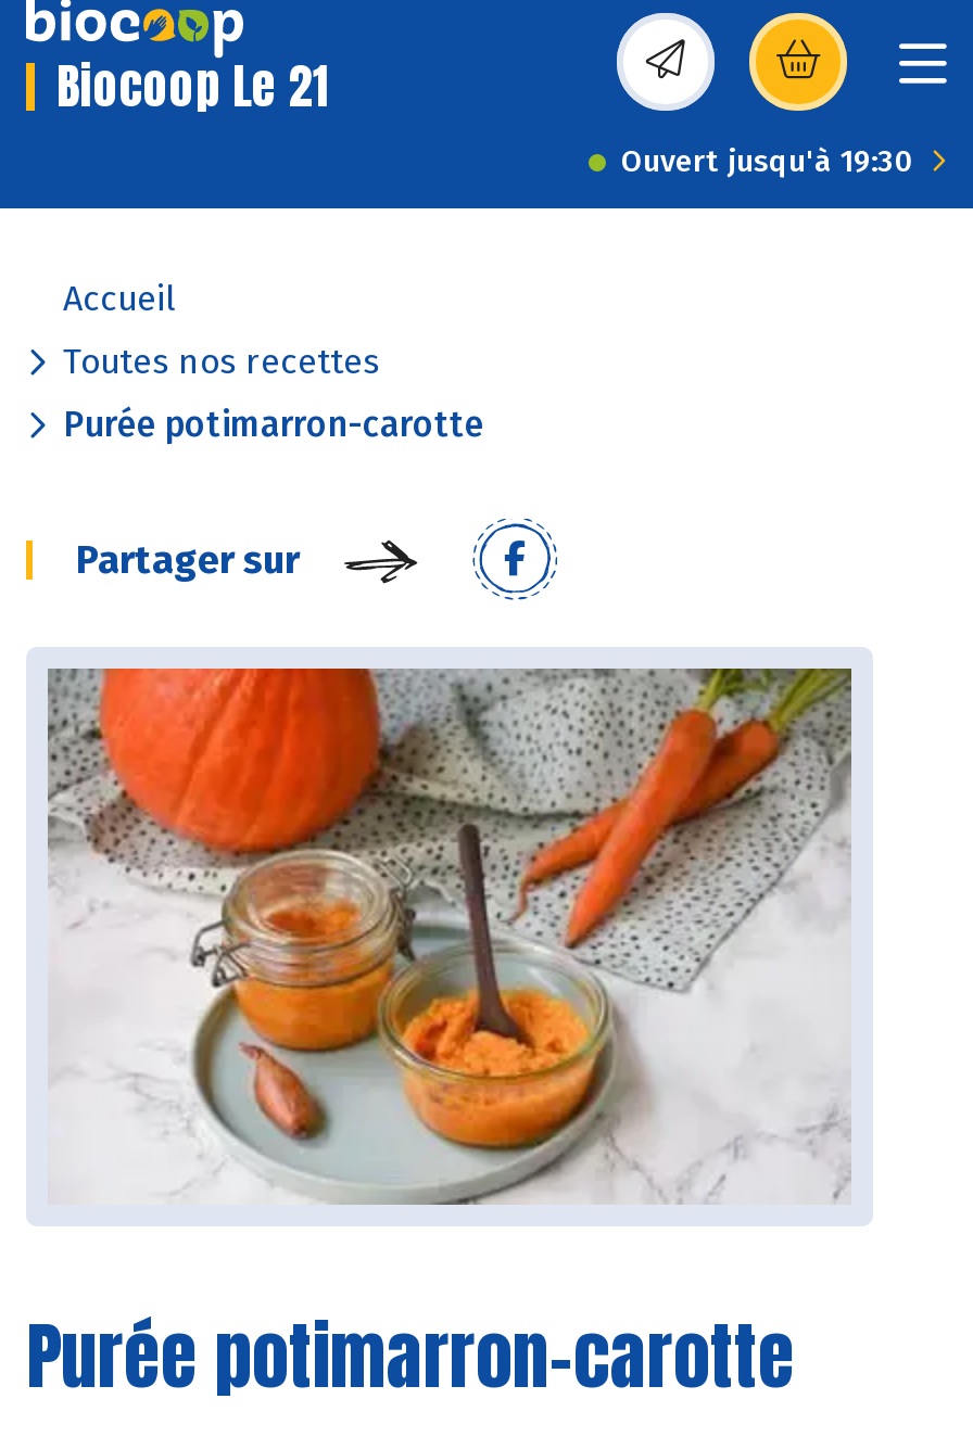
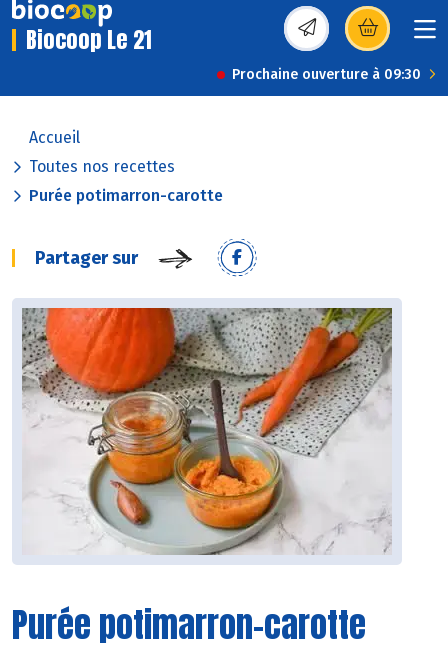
- Ouvert jusqu'à 19:30
+ Prochaine ouverture à 09:30
